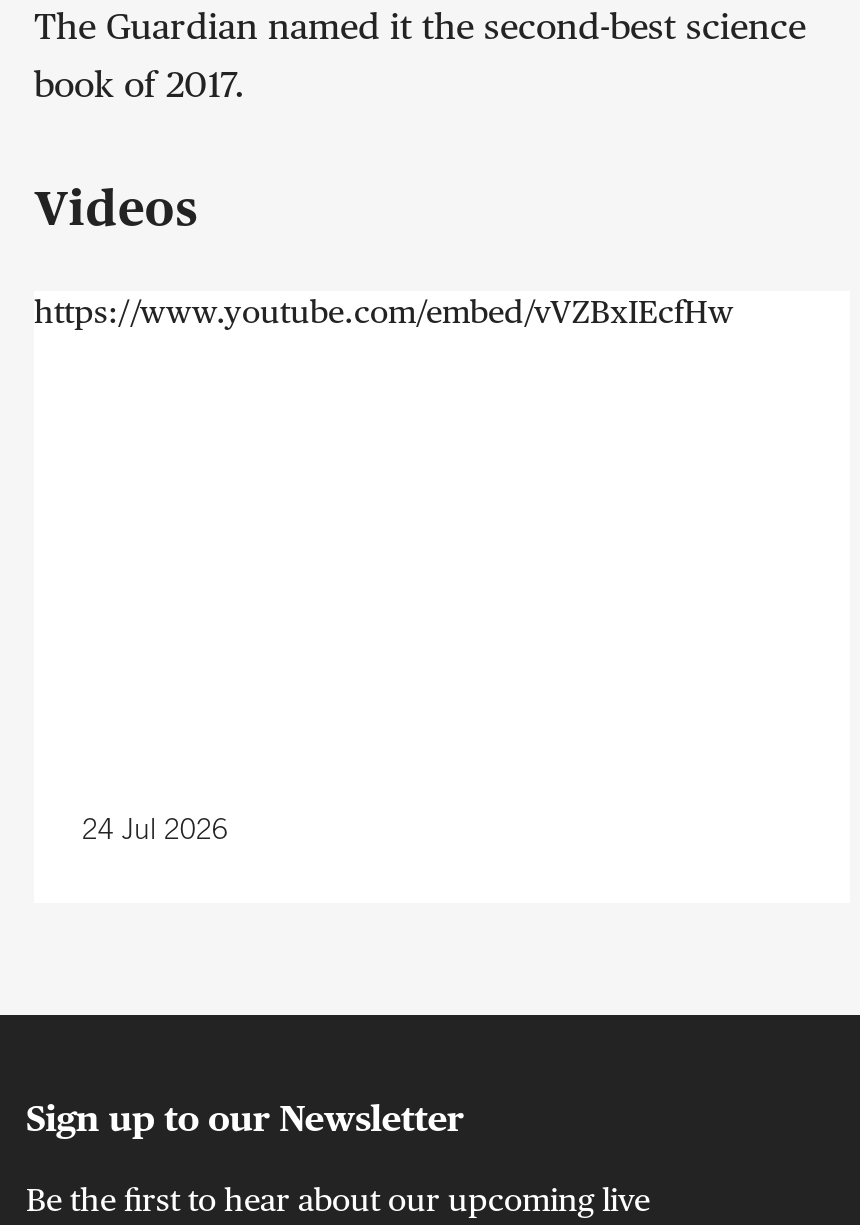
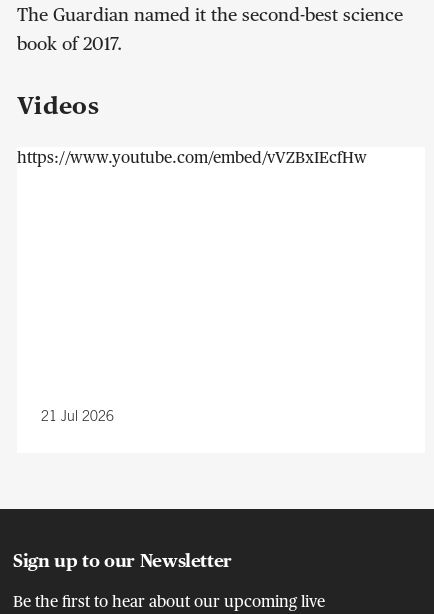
- 24 Jul 2026
+ 21 Jul 2026
